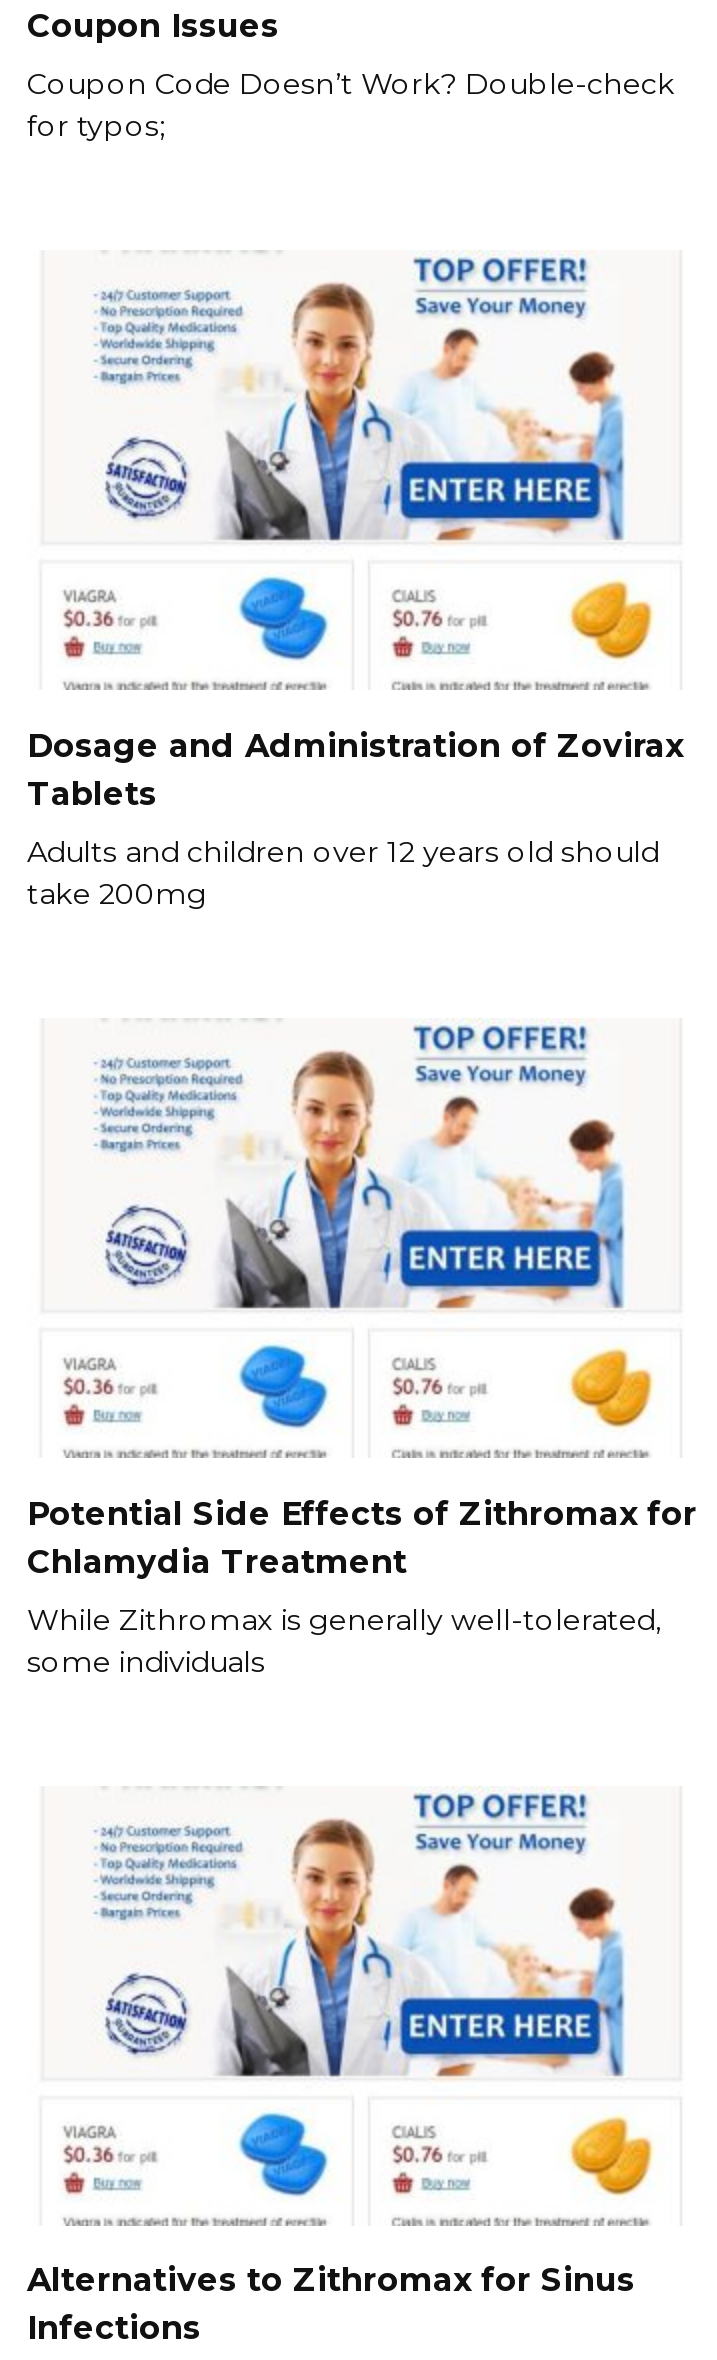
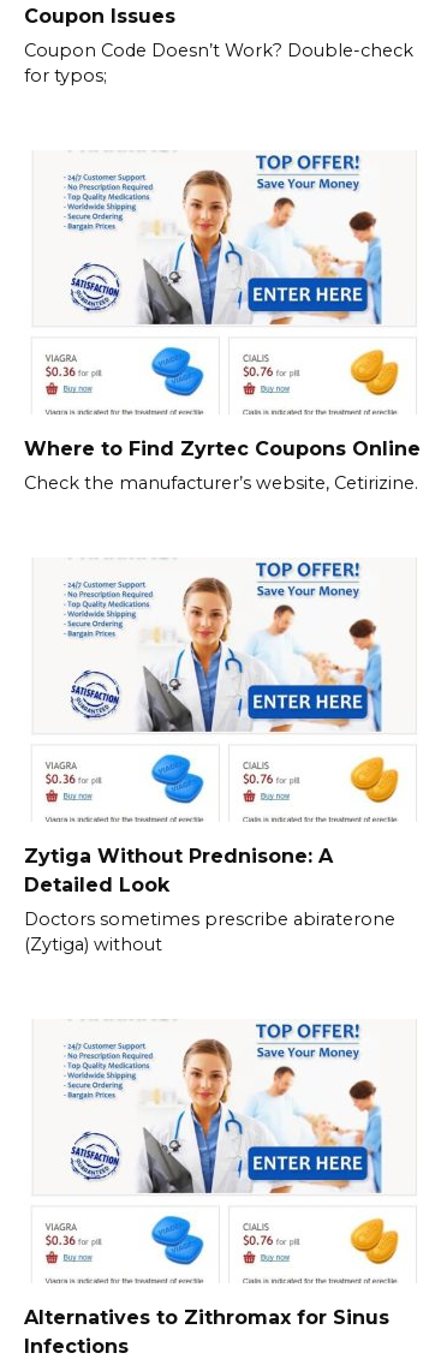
- Dosage and Administration of Zovirax
- Tablets
+ Where to Find Zyrtec Coupons Online

- Adults and children over 12 years old should
- take 200mg
+ Check the manufacturer’s website, Cetirizine.

- Potential Side Effects of Zithromax for
- Chlamydia Treatment
+ Zytiga Without Prednisone: A
+ Detailed Look

- While Zithromax is generally well-tolerated,
- some individuals
+ Doctors sometimes prescribe abiraterone
+ (Zytiga) without
